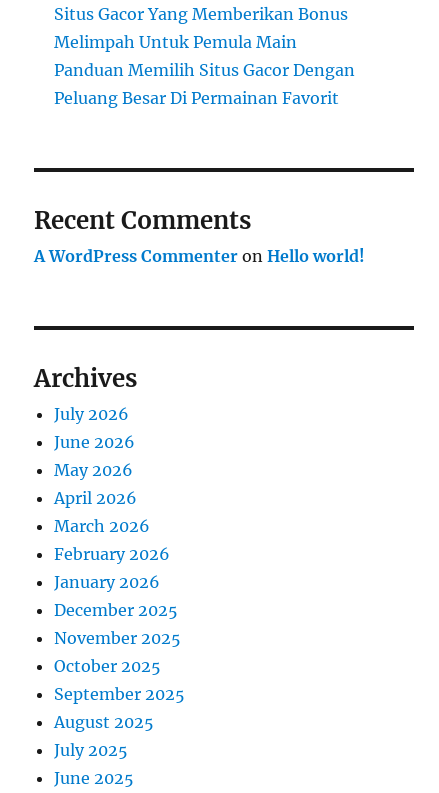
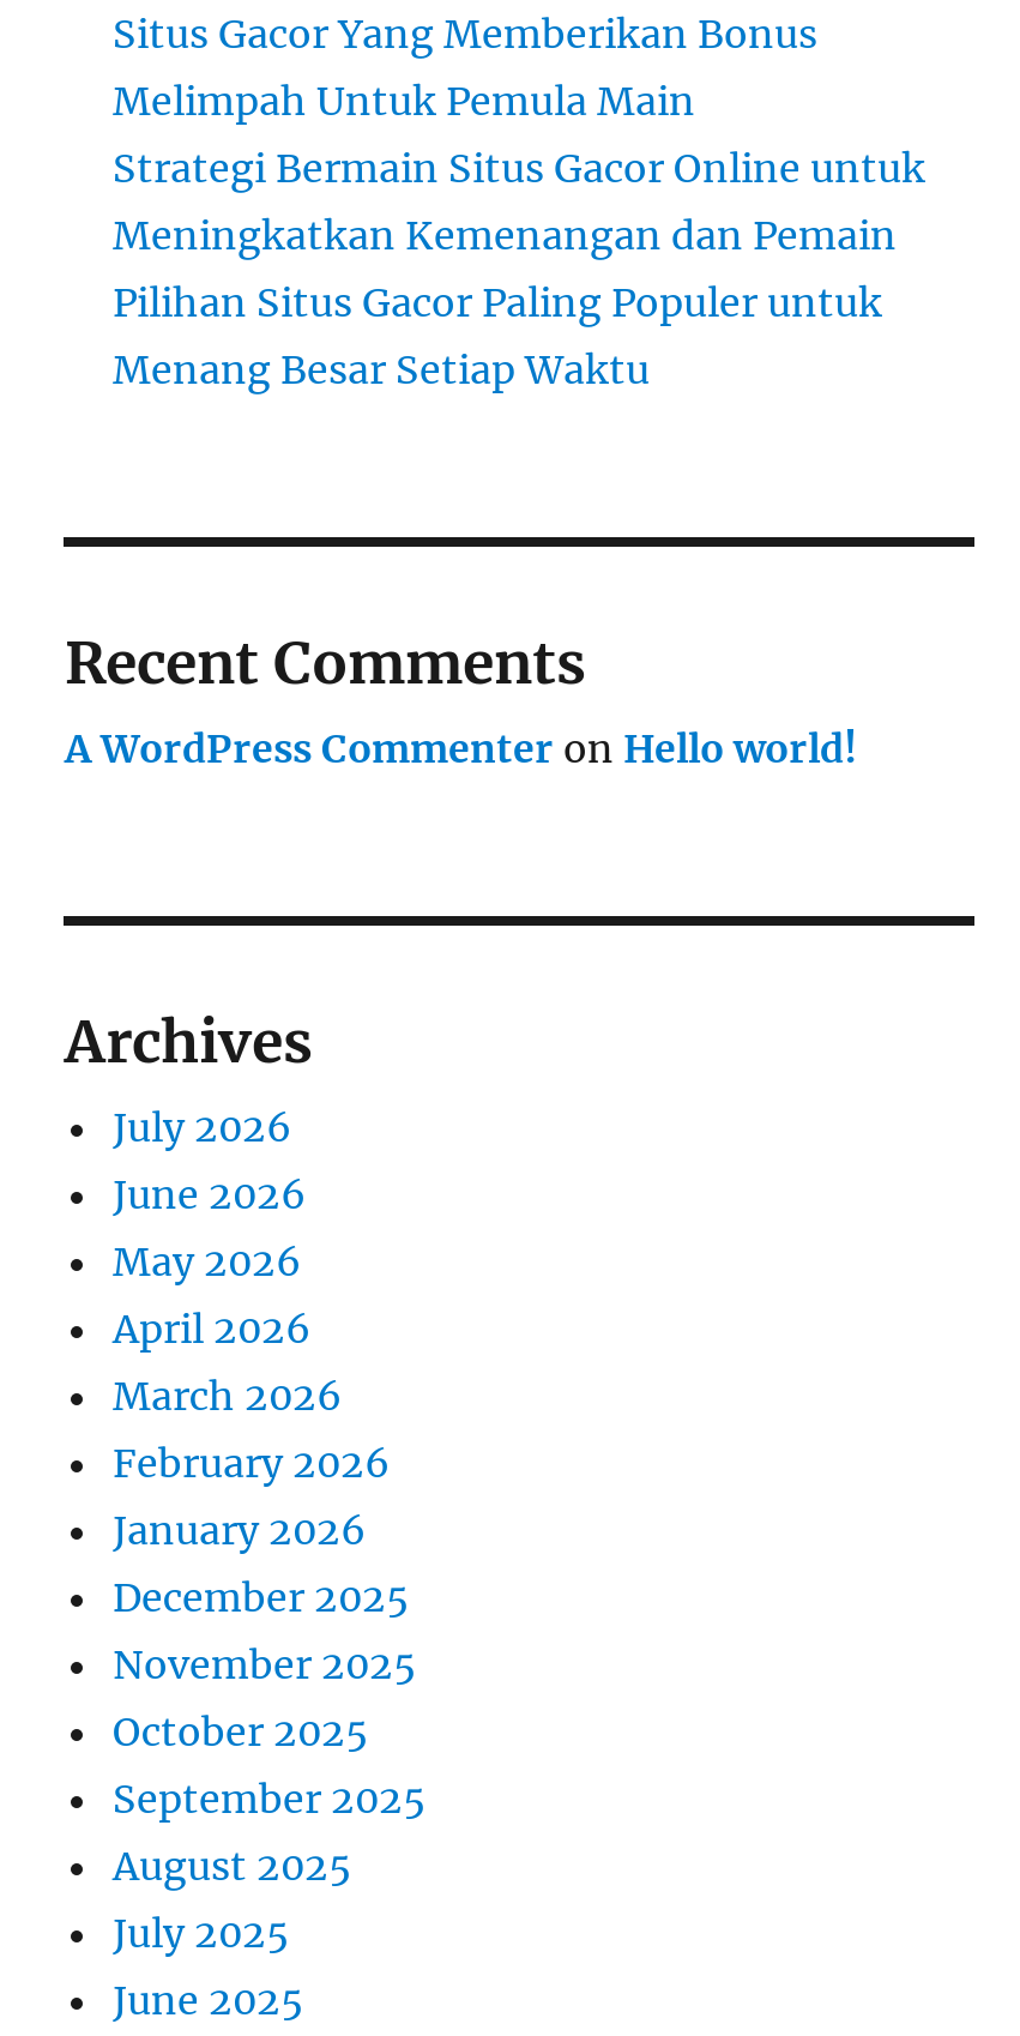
- Panduan Memilih Situs Gacor Dengan
- Peluang Besar Di Permainan Favorit
+ Strategi Bermain Situs Gacor Online untuk
+ Meningkatkan Kemenangan dan Pemain
+ Pilihan Situs Gacor Paling Populer untuk
+ Menang Besar Setiap Waktu
